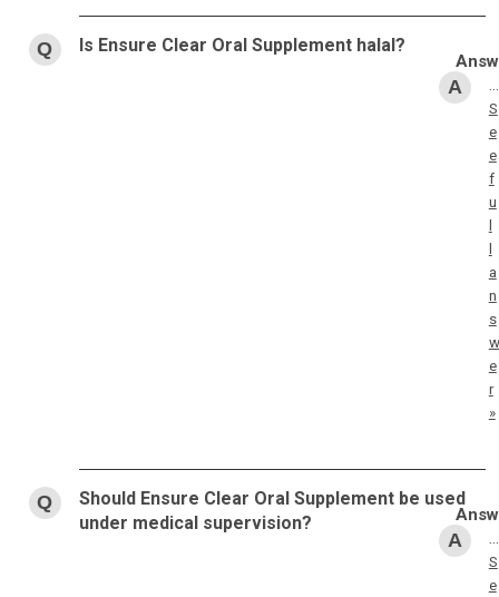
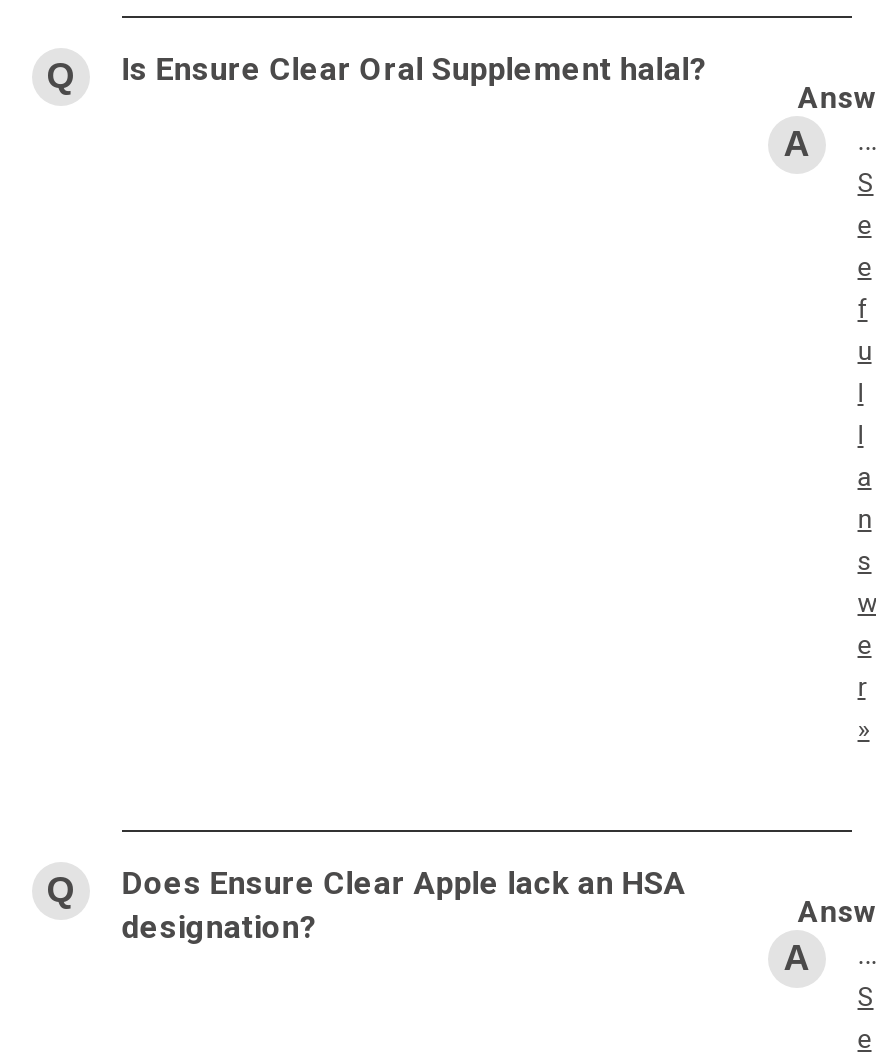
- Should Ensure Clear Oral Supplement be used
- under medical supervision?
+ Does Ensure Clear Apple lack an HSA
+ designation?
